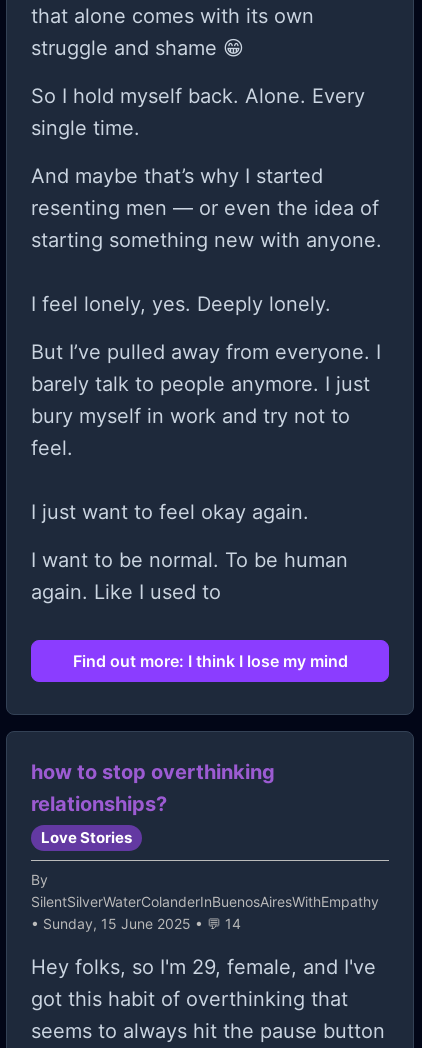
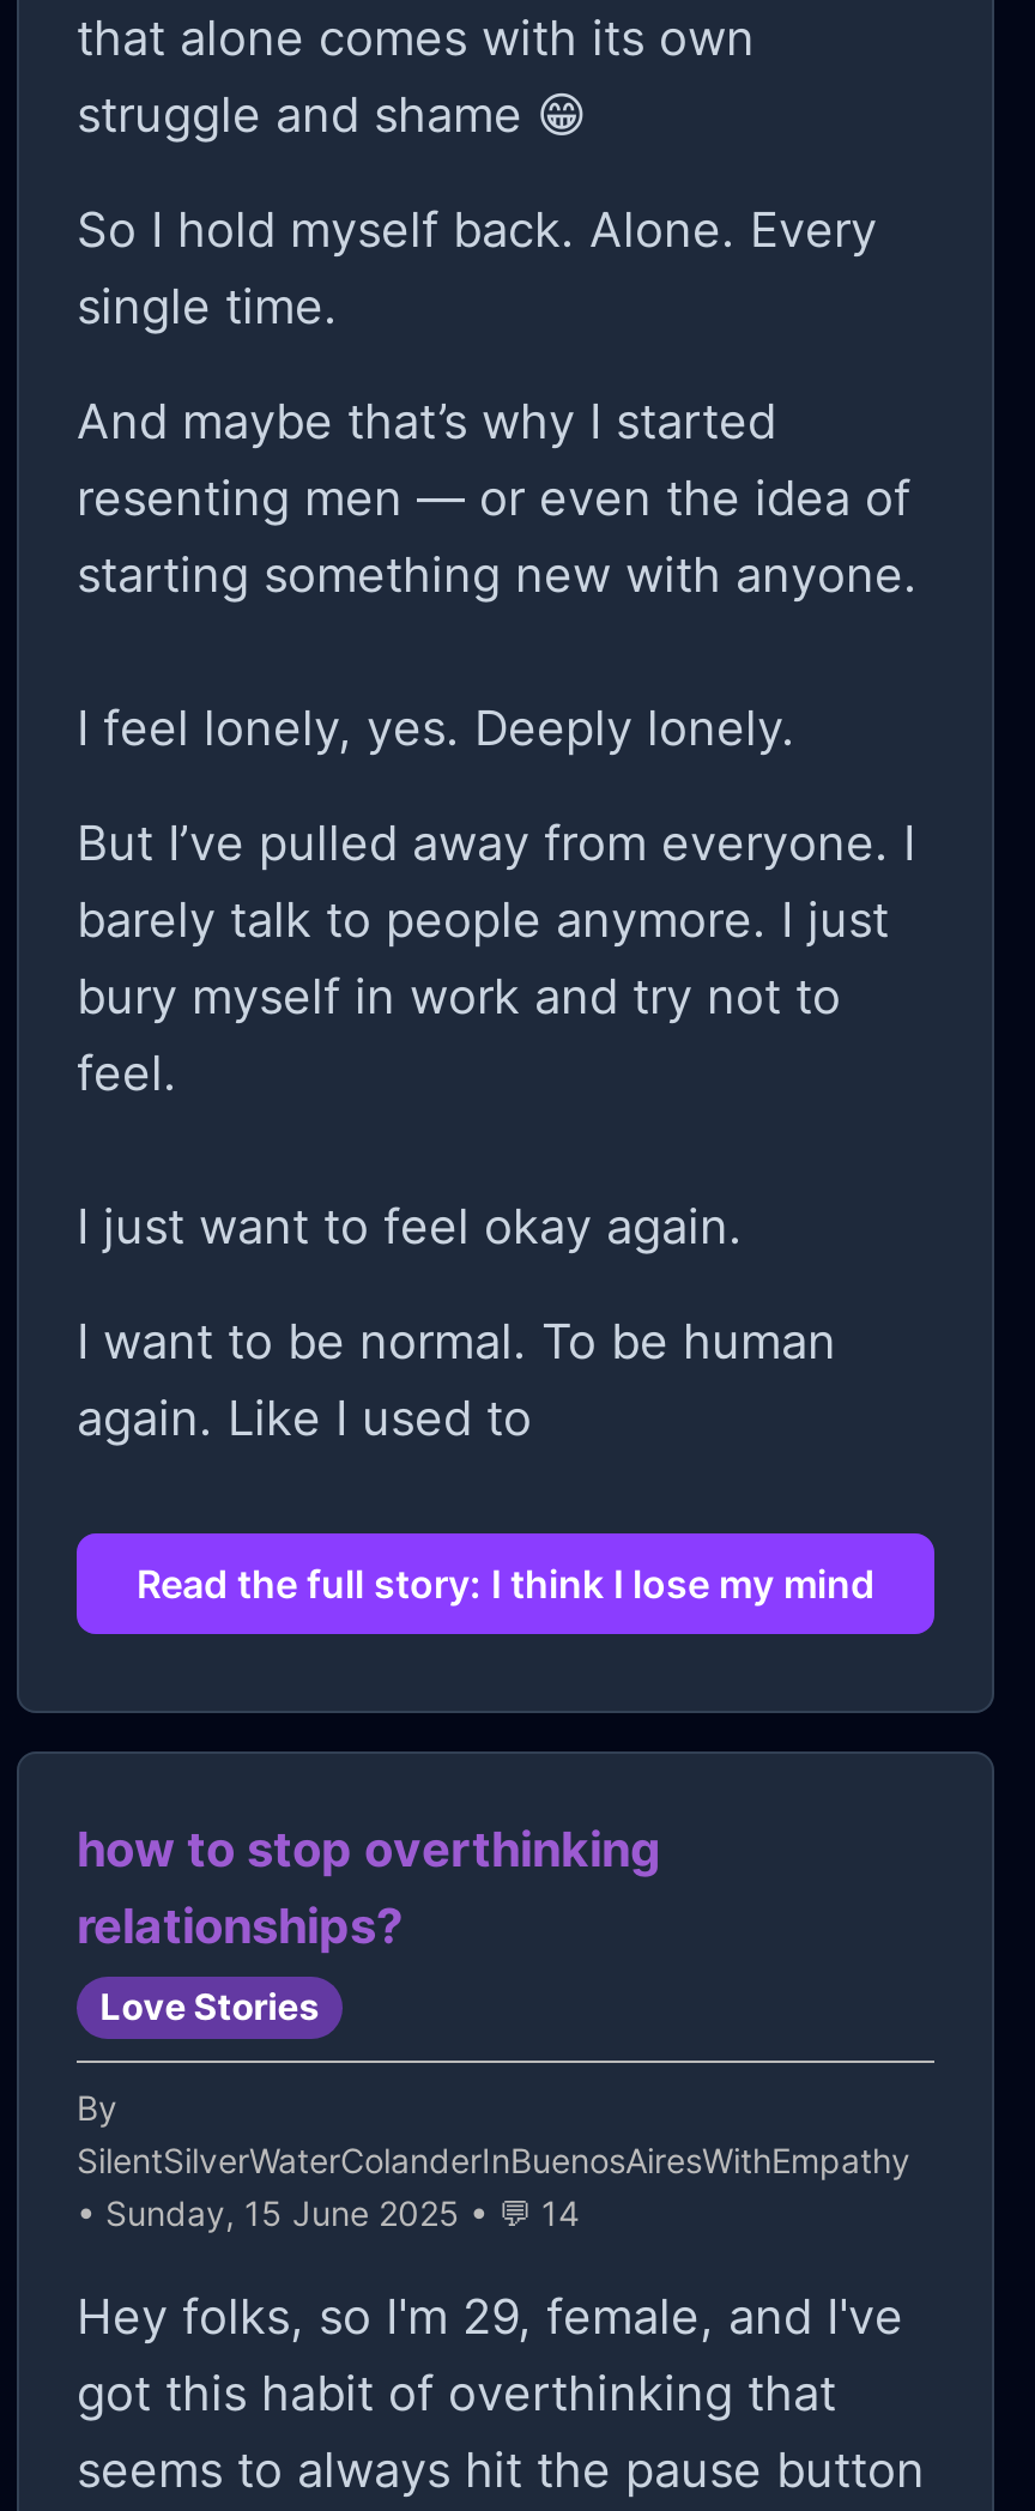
- Find out more: I think I lose my mind
+ Read the full story: I think I lose my mind
